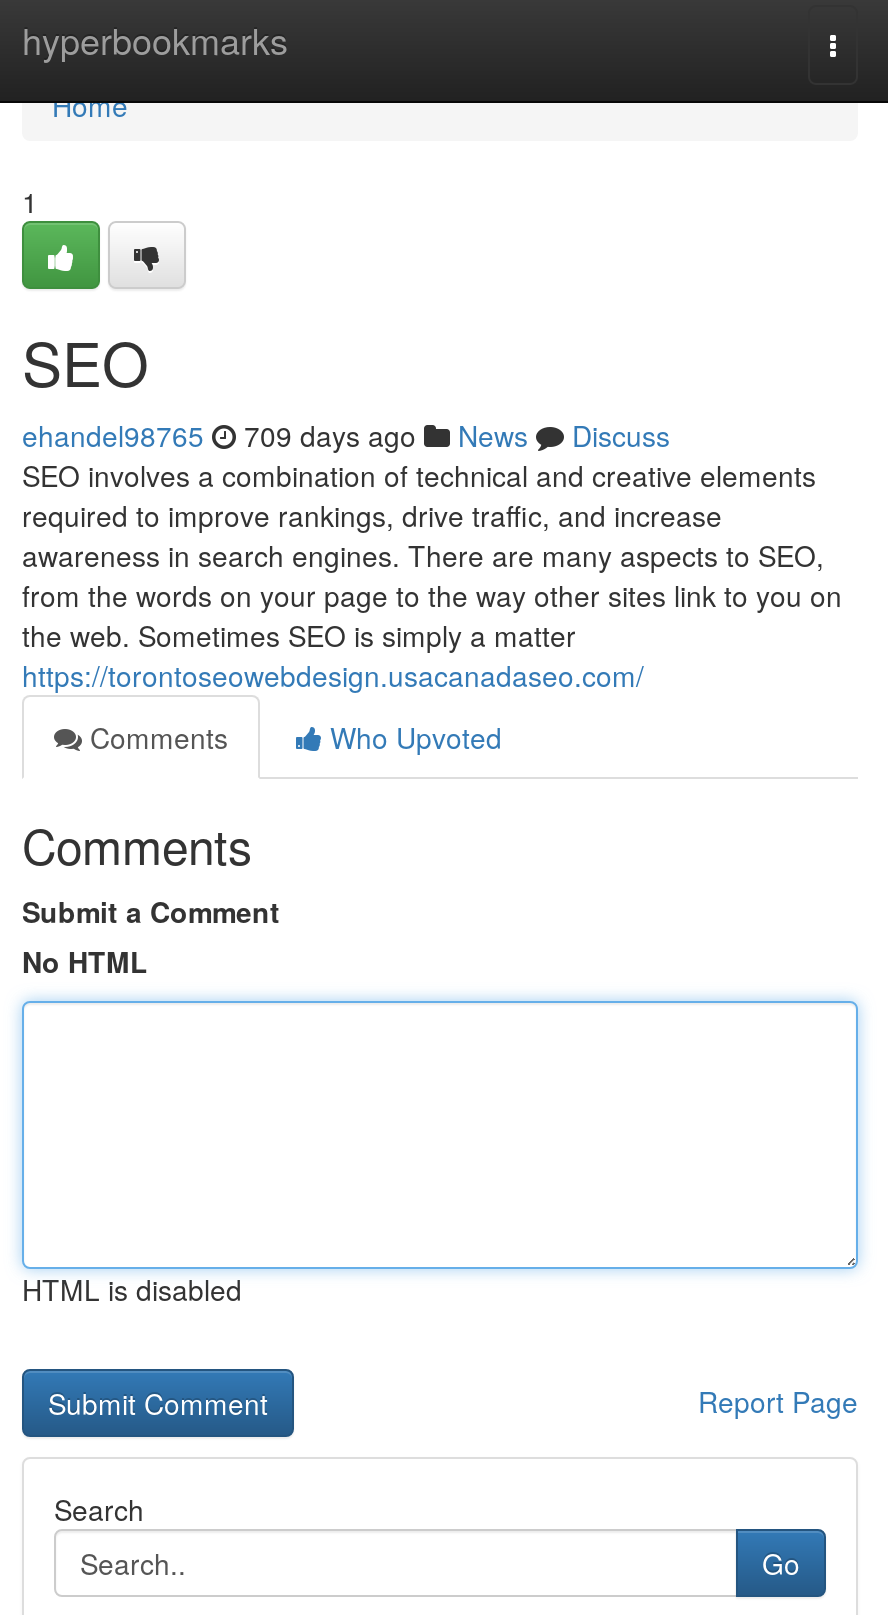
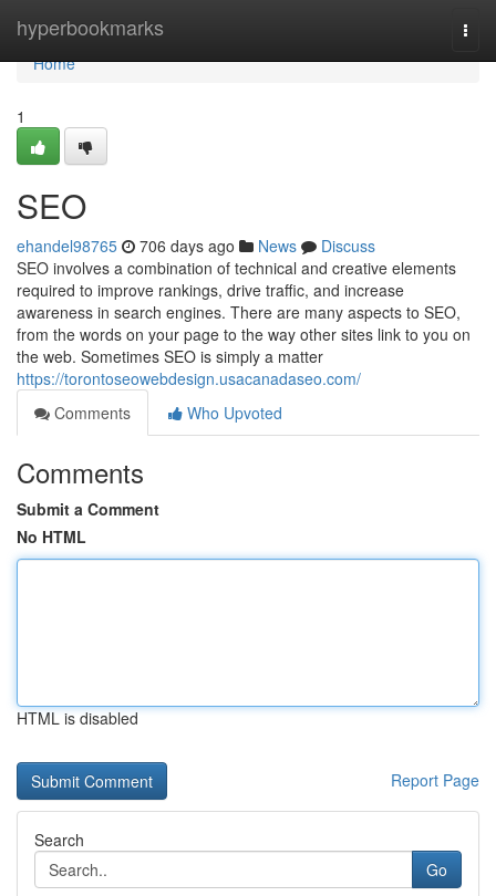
- ehandel98765 709 days ago News Discuss
+ ehandel98765 706 days ago News Discuss
